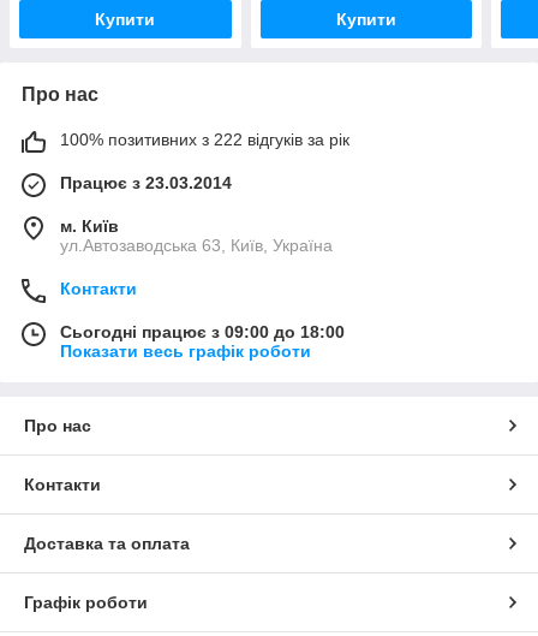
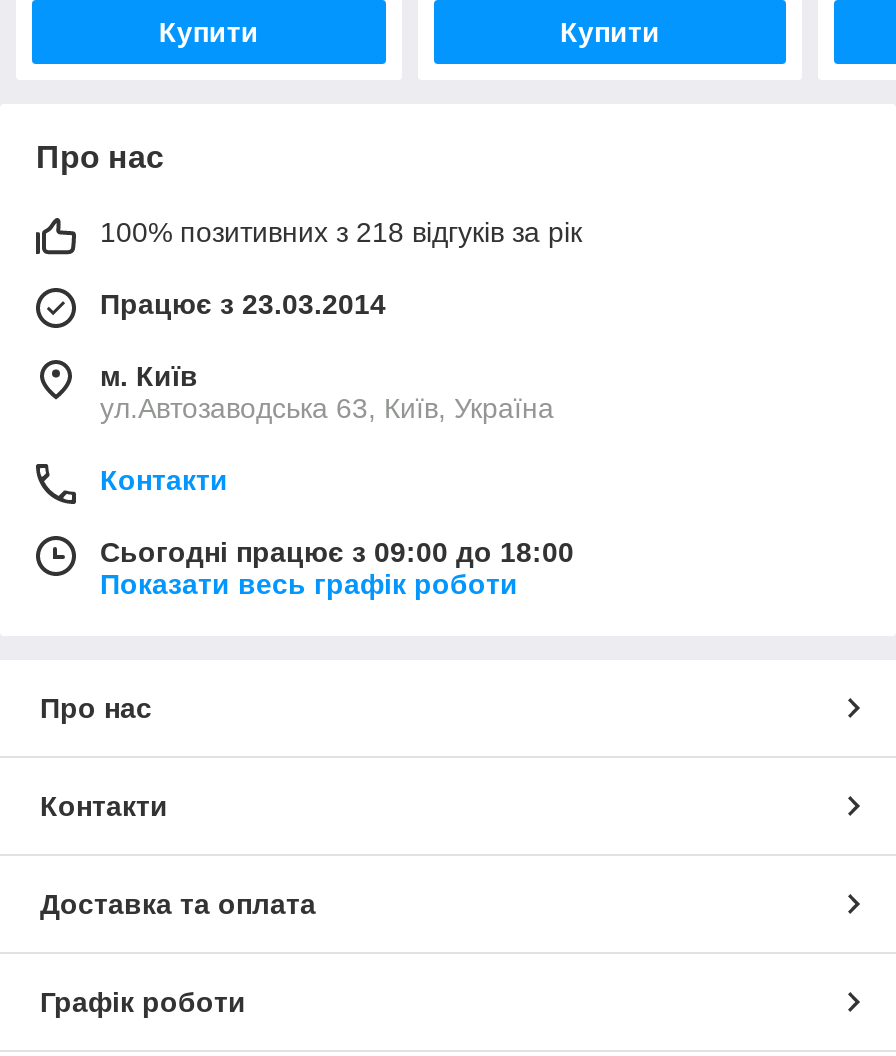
- 100% позитивних з 222 відгуків за рік
+ 100% позитивних з 218 відгуків за рік
